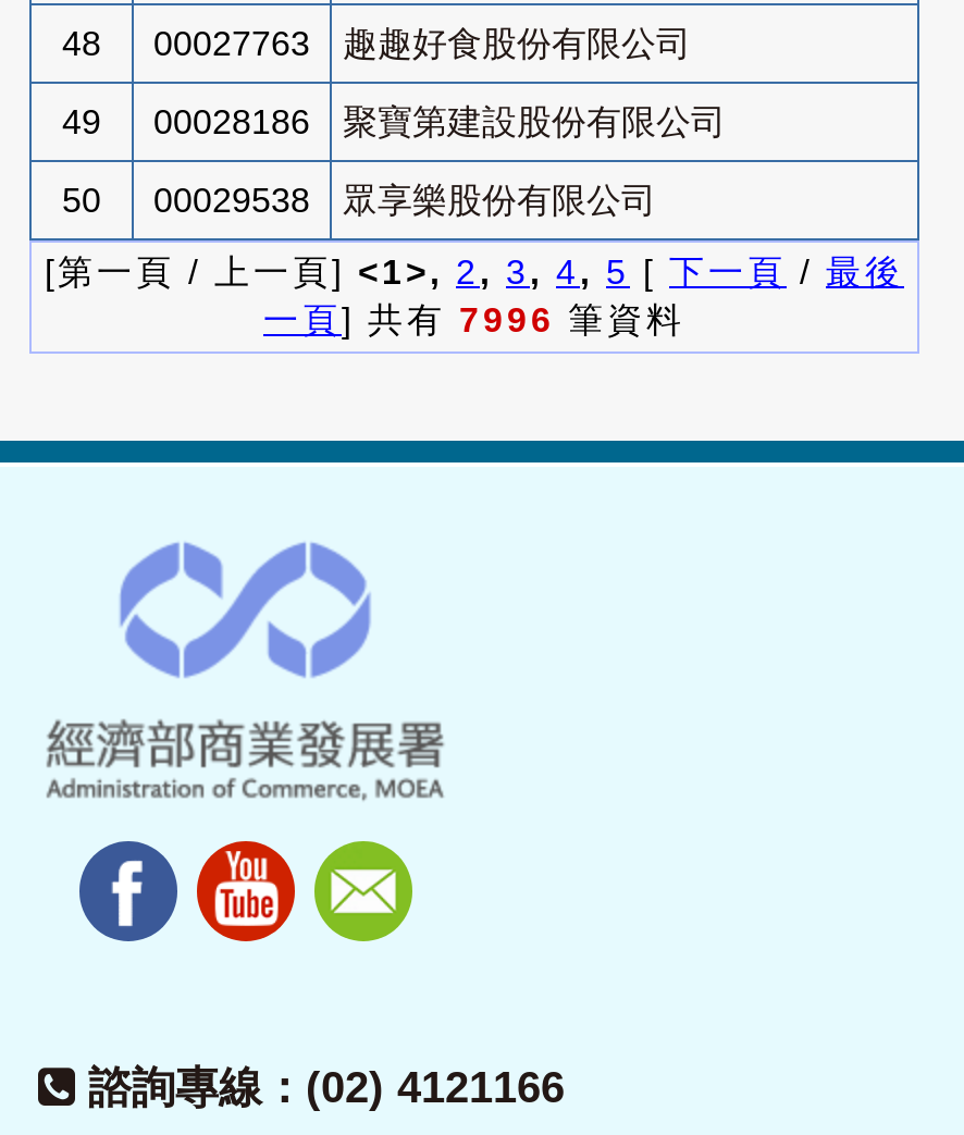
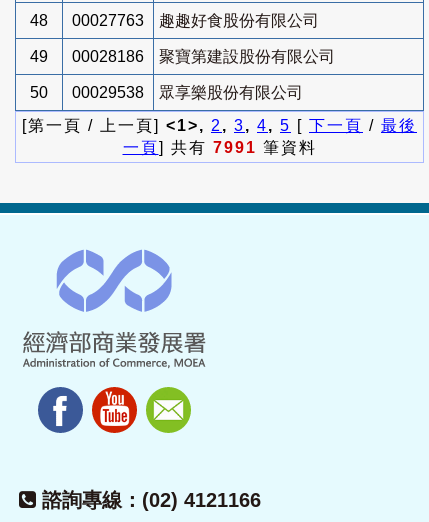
- 一頁] 共有7996筆資料
+ 一頁] 共有7991筆資料
